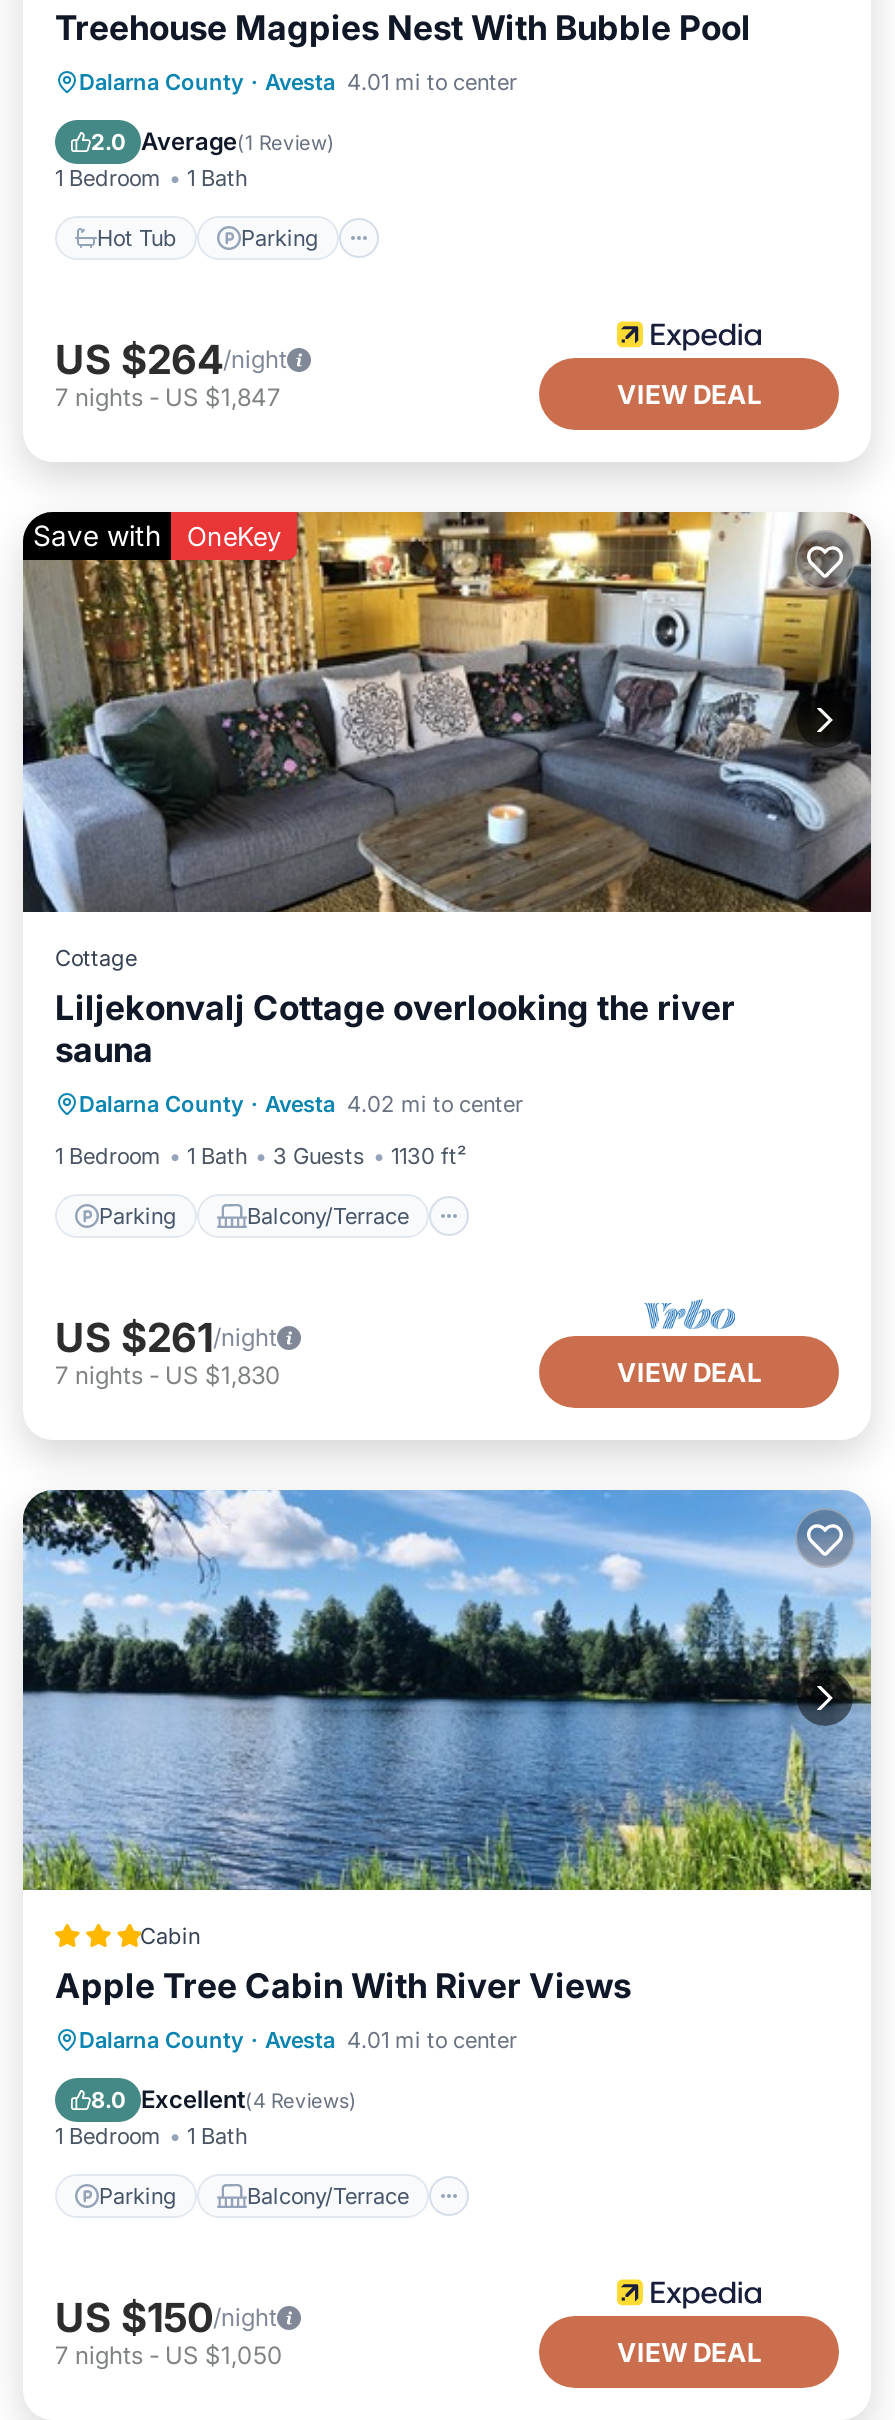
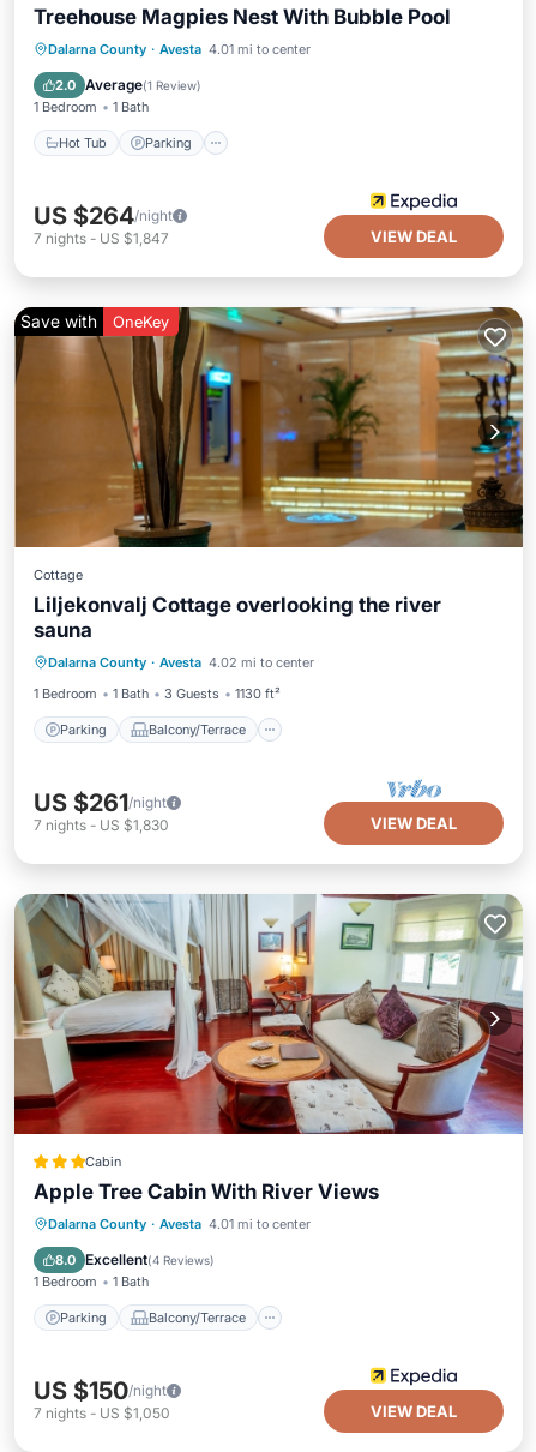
- [image]
+ [image]

- [image]
+ [image]
